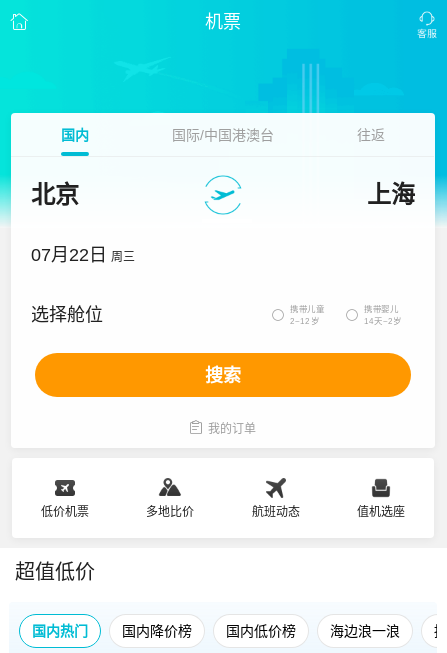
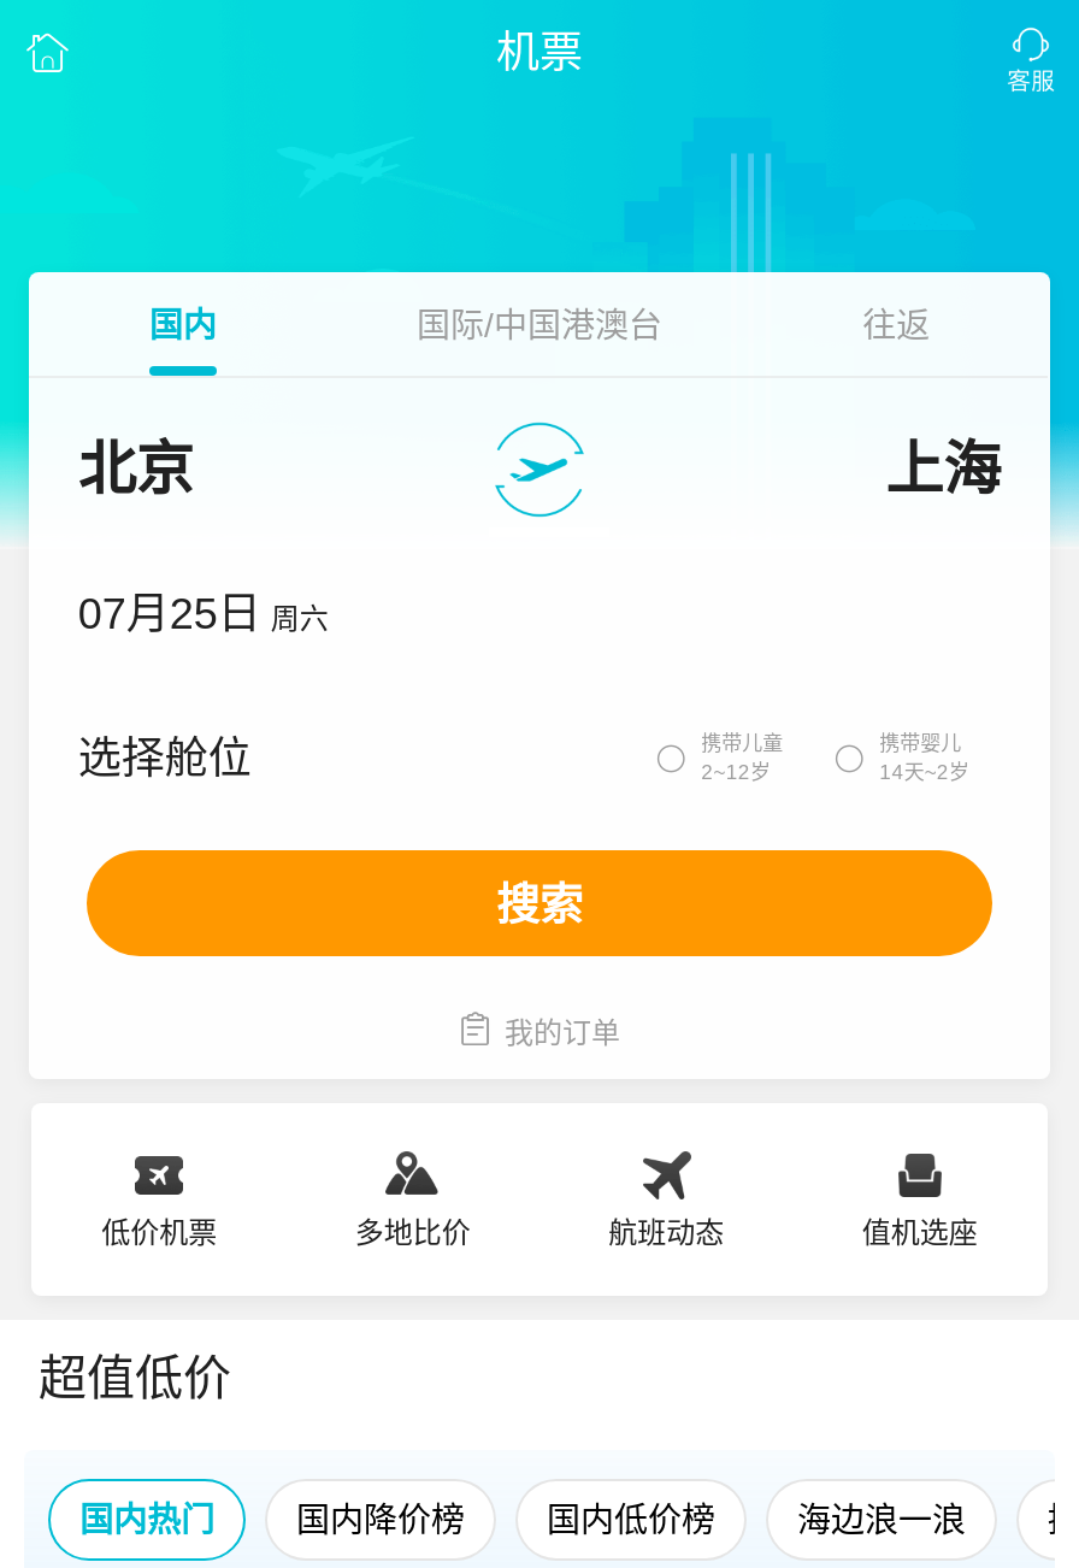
- 07月22日 周三
+ 07月25日 周六
